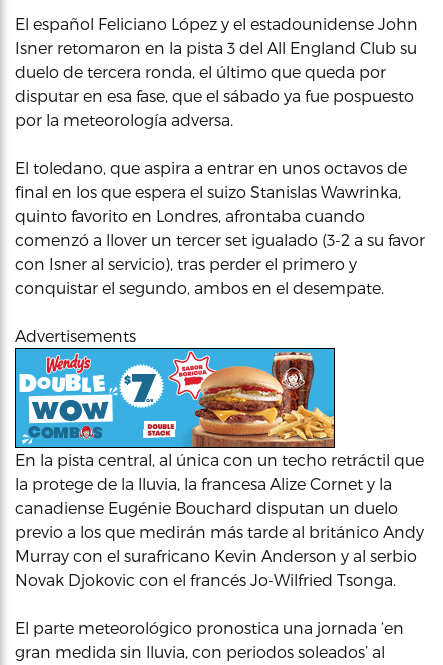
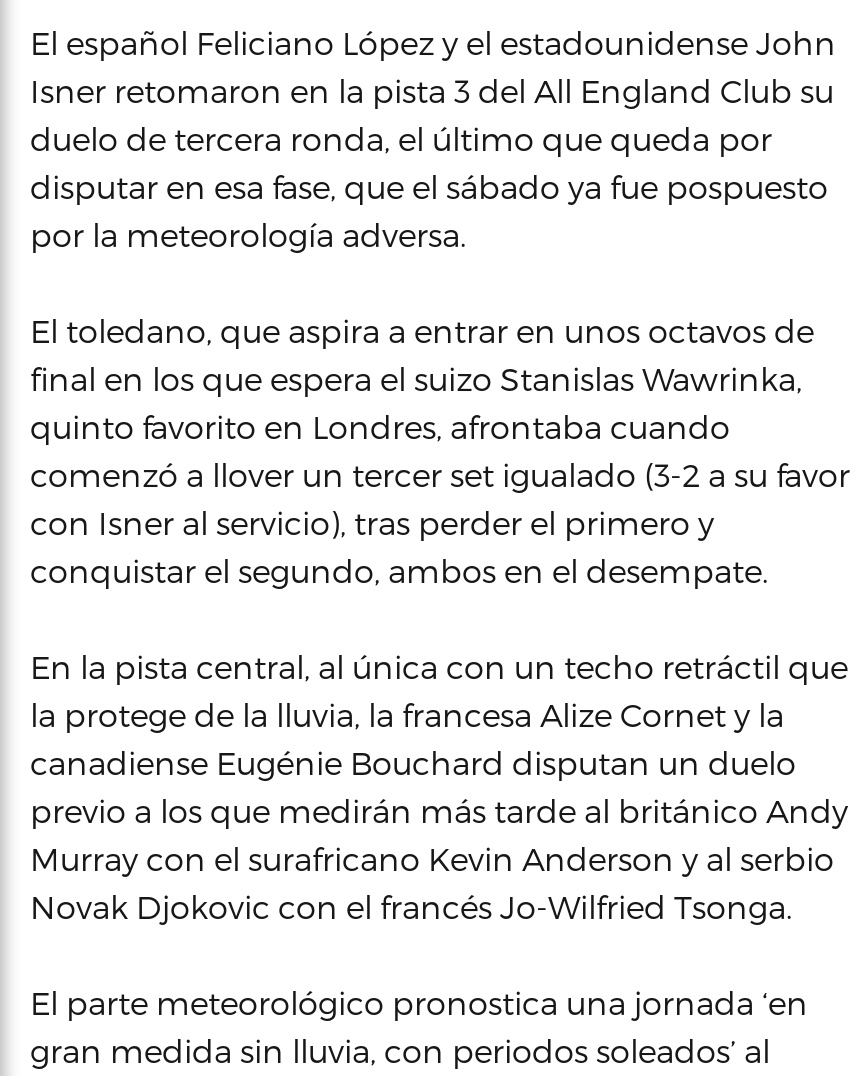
- Advertisements

- [image]
